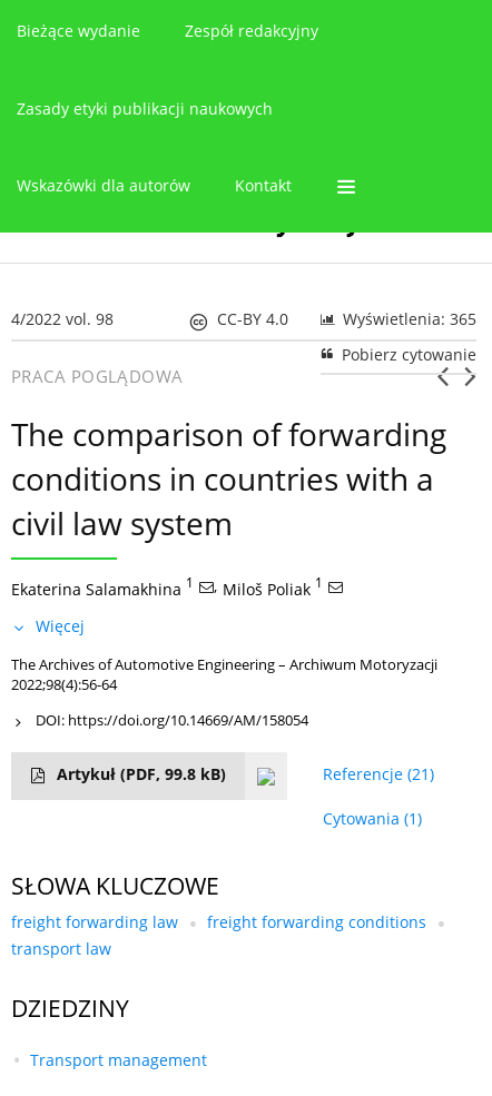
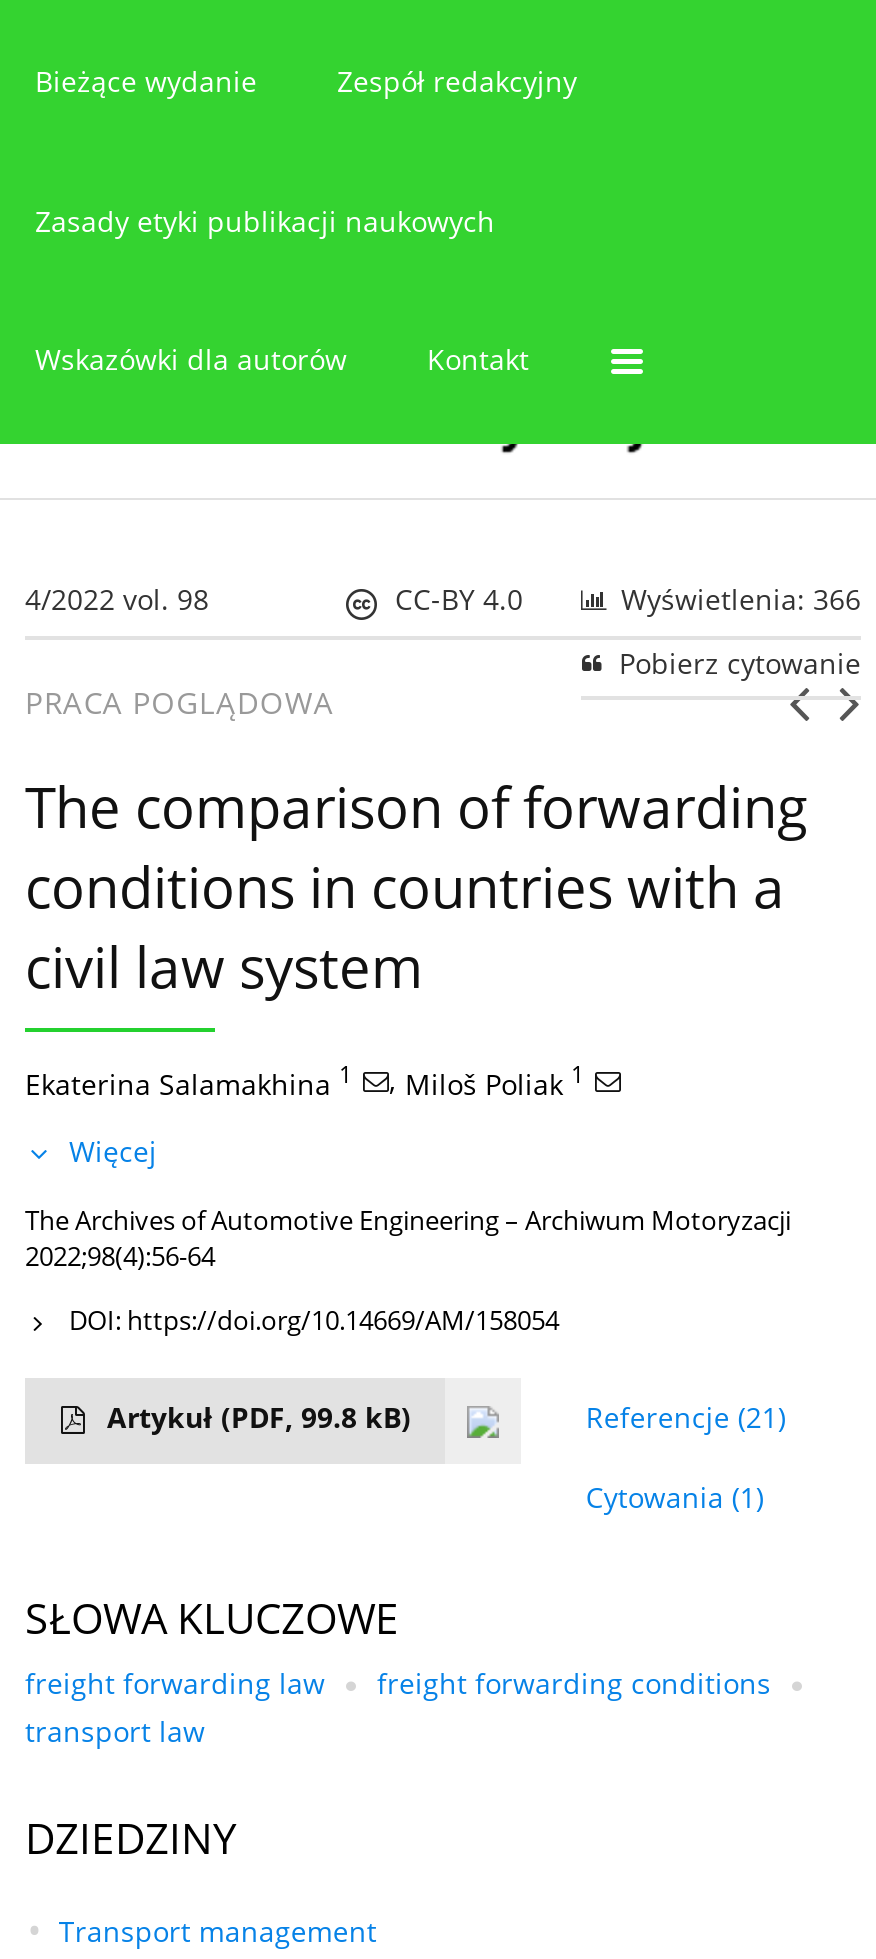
- Wyświetlenia: 365
+ Wyświetlenia: 366
